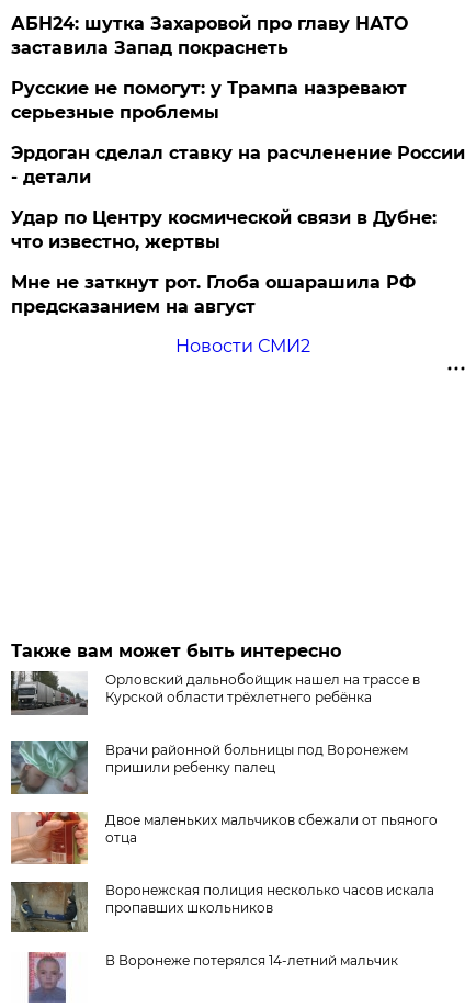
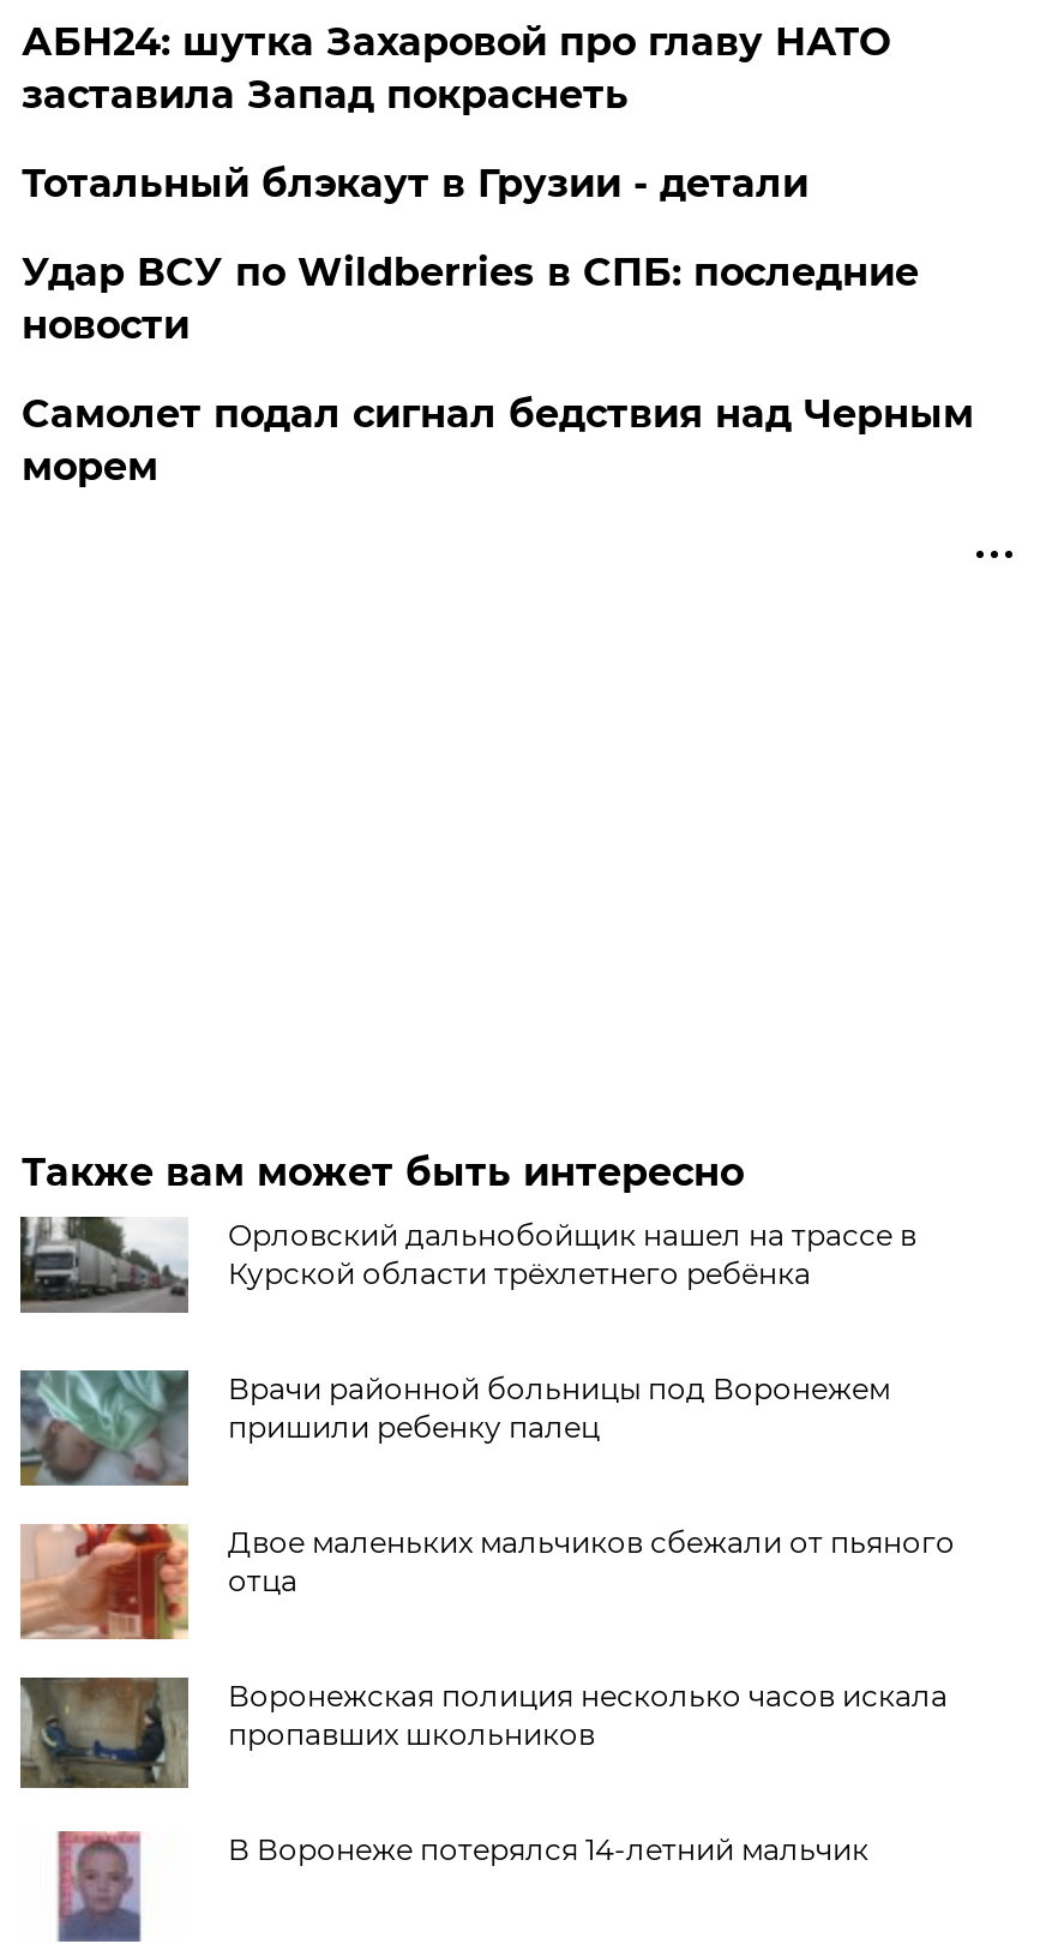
- Русские не помогут: у Трампа назревают
- серьезные проблемы
- Эрдоган сделал ставку на расчленение России
- - детали
- Удар по Центру космической связи в Дубне:
- что известно, жертвы
- Мне не заткнут рот. Глоба ошарашила РФ
- предсказанием на август
- Новости СМИ2
+ Тотальный блэкаут в Грузии - детали
+ Удар ВСУ по Wildberries в СПБ: последние
+ новости
+ Самолет подал сигнал бедствия над Черным
+ морем
